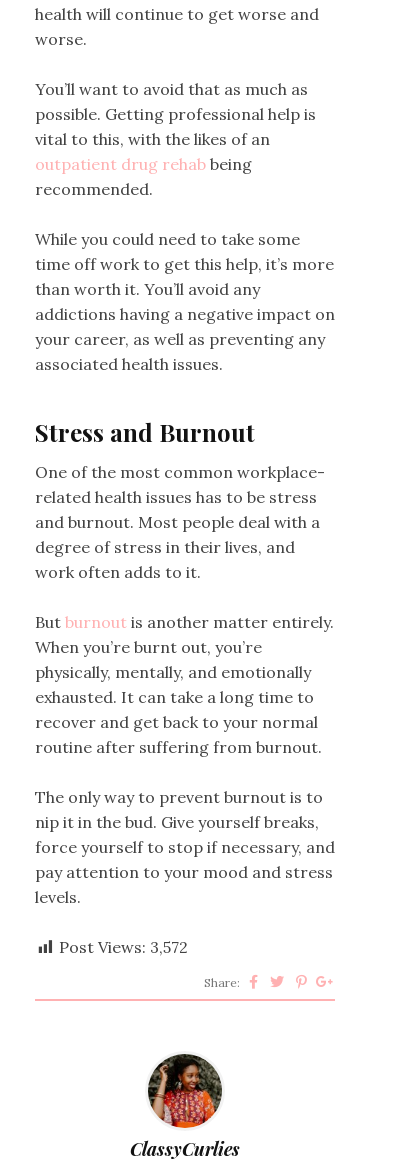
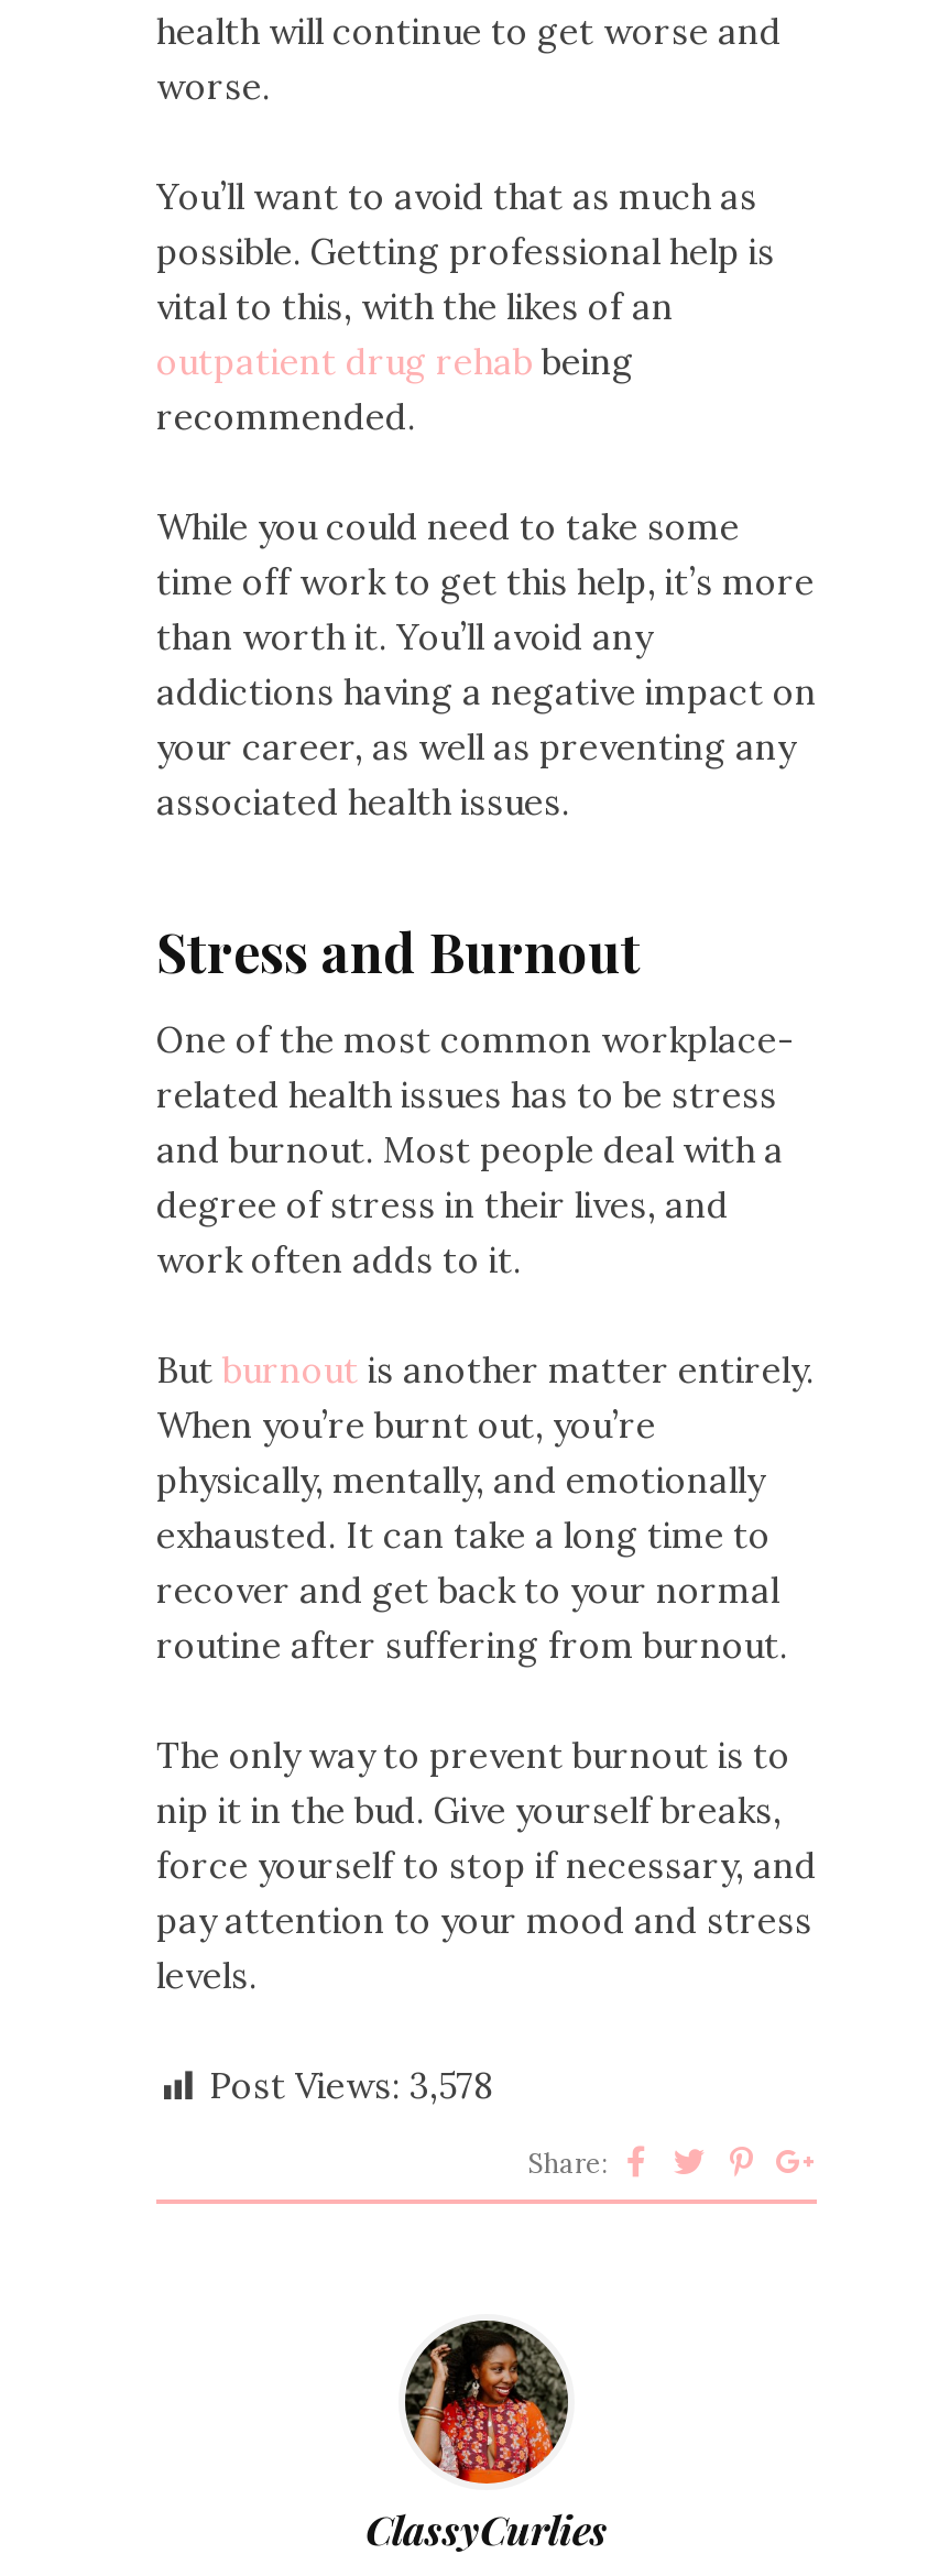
- Post Views: 3,572
+ Post Views: 3,578
